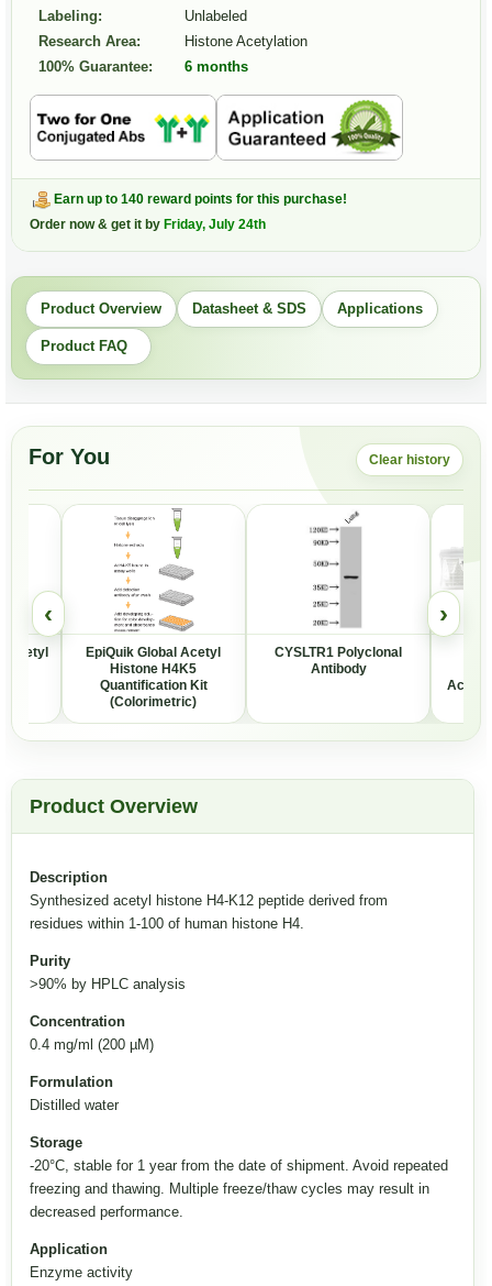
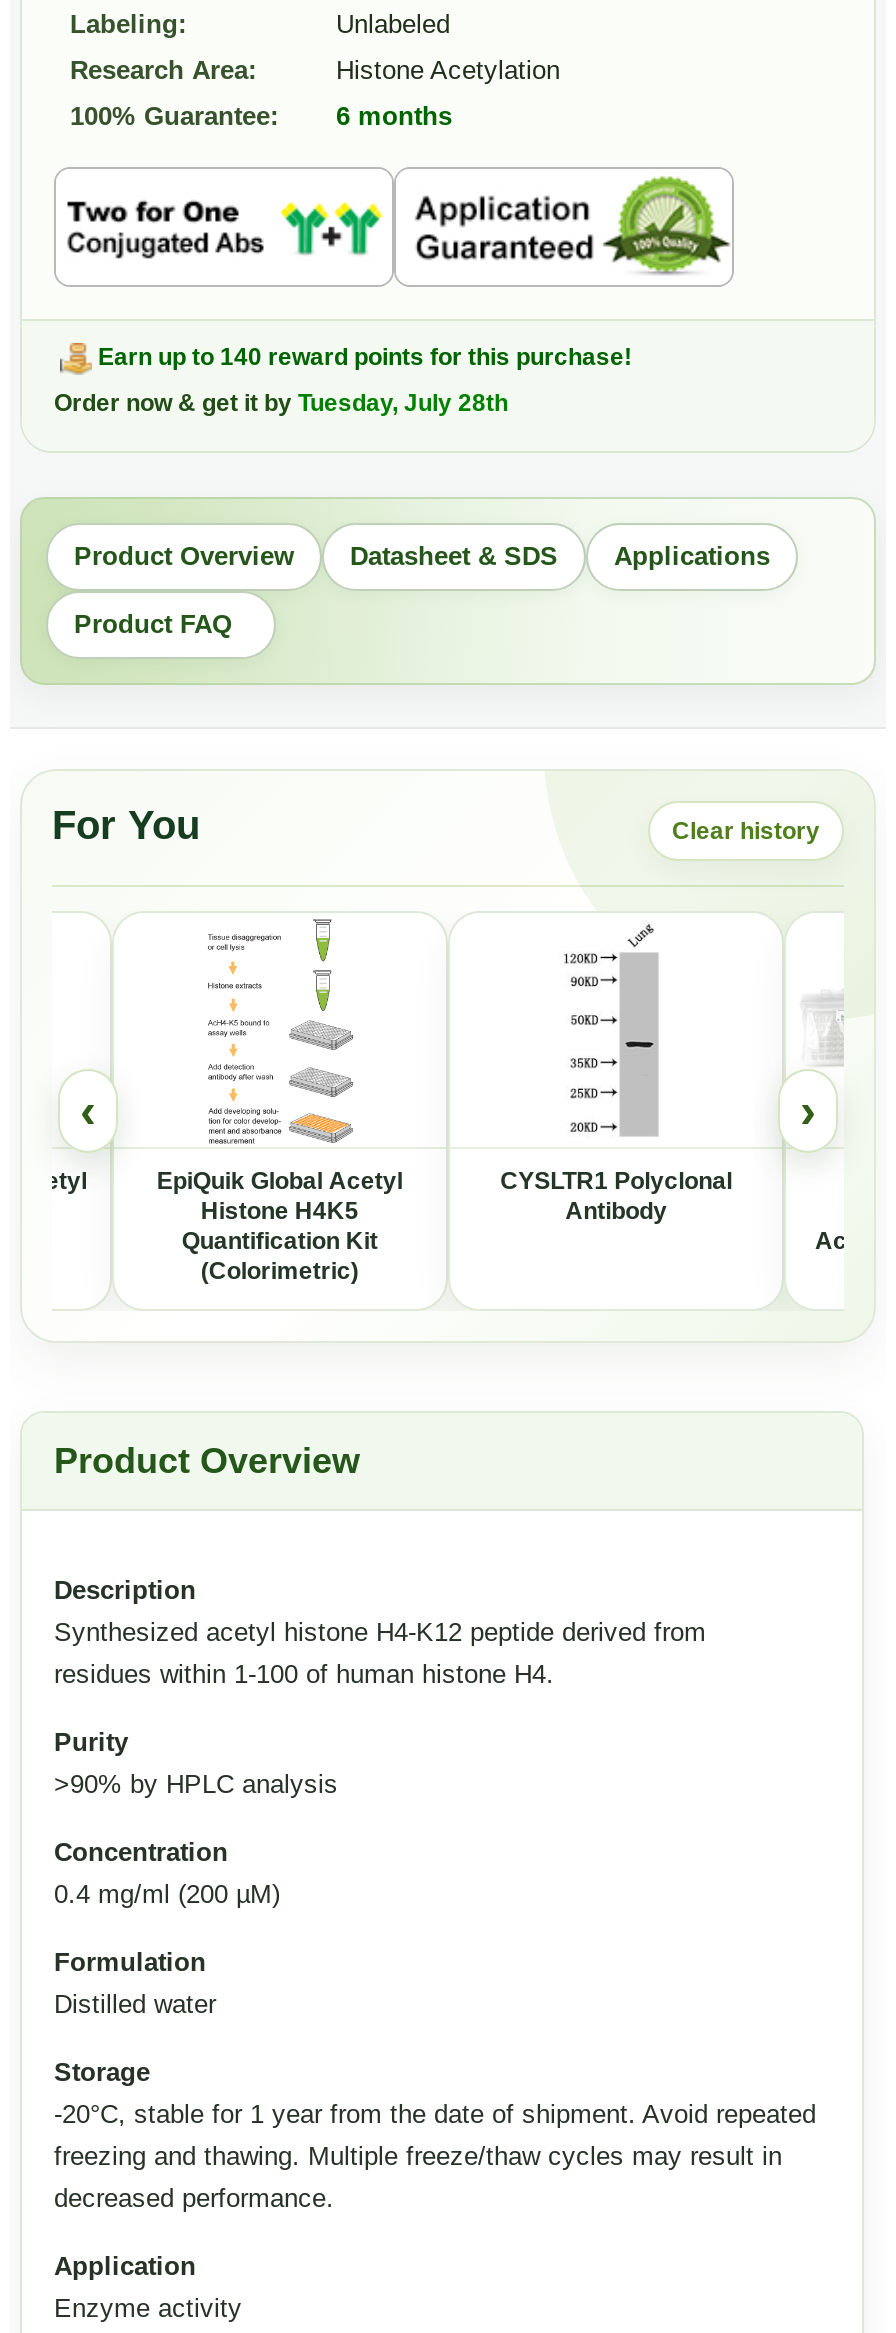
- Order now & get it by Friday, July 24th
+ Order now & get it by Tuesday, July 28th
